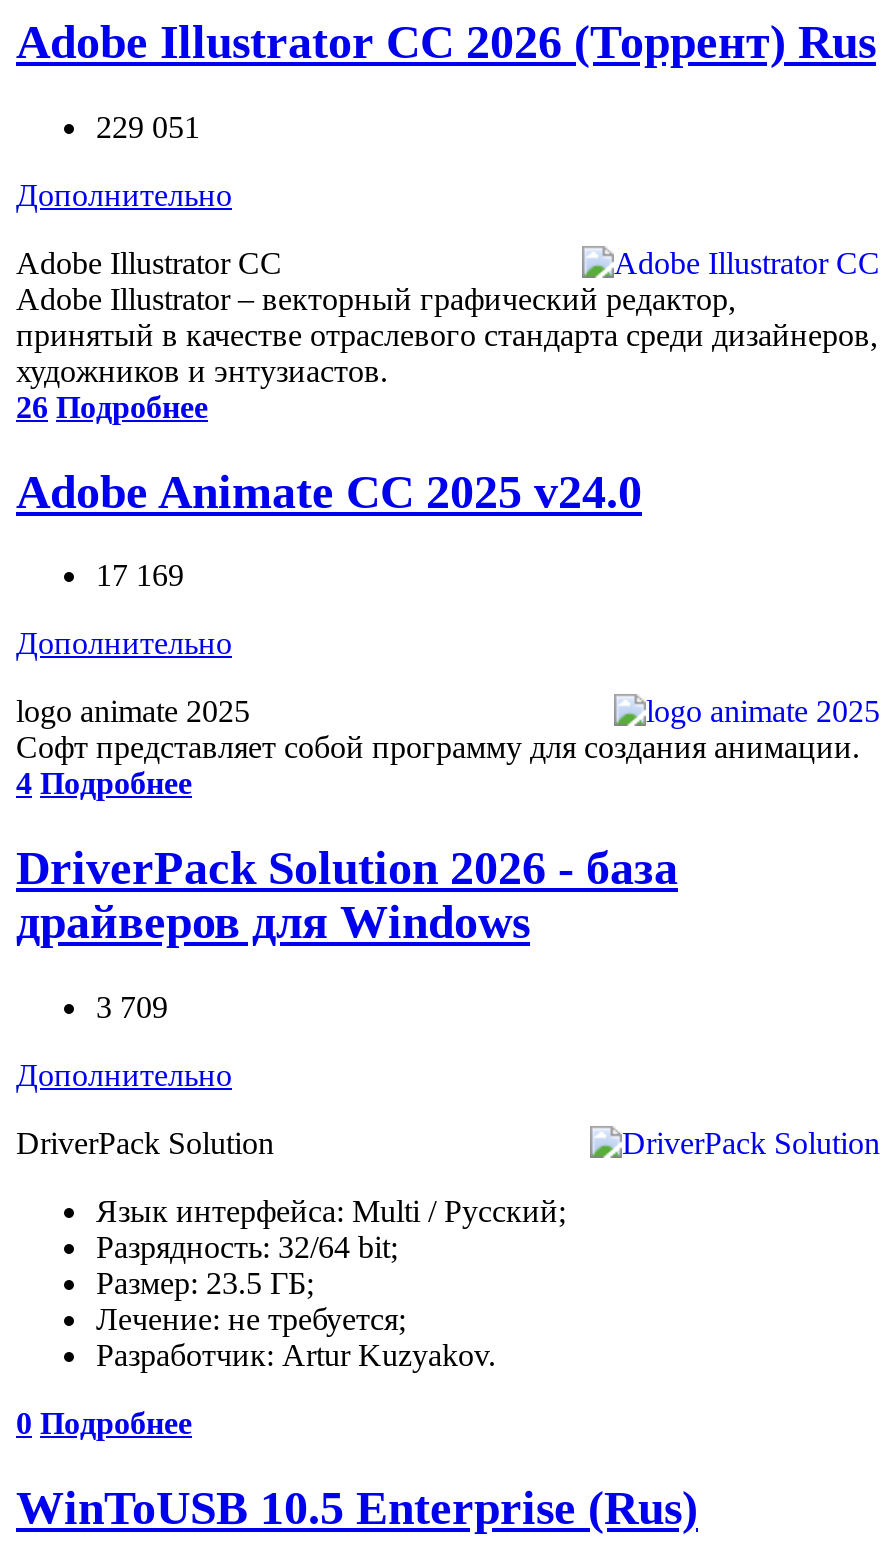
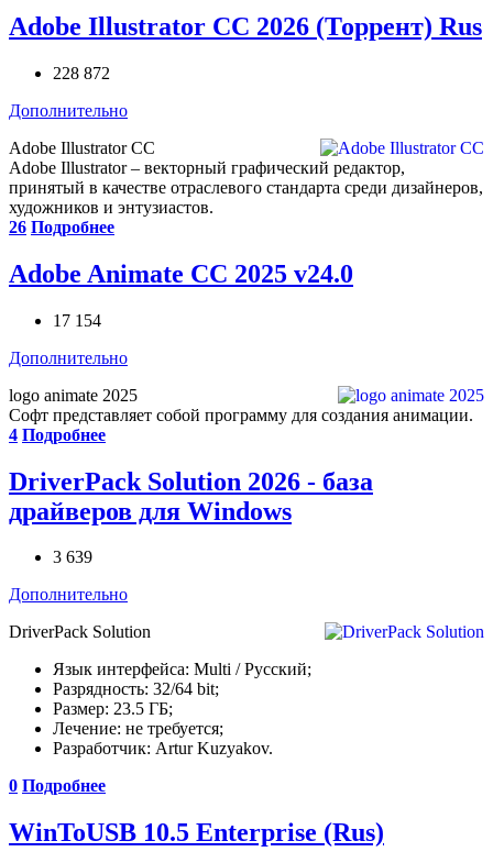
- 229 051
+ 228 872

- 17 169
+ 17 154

- 3 709
+ 3 639
